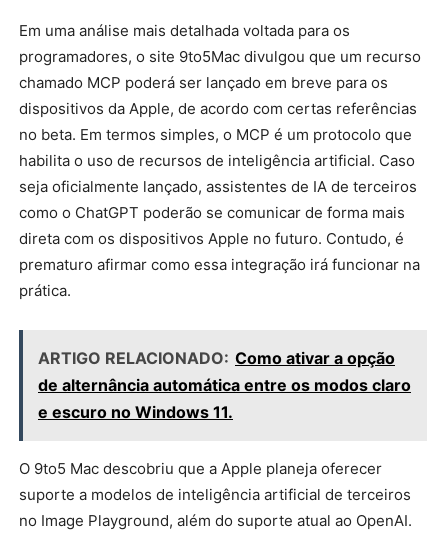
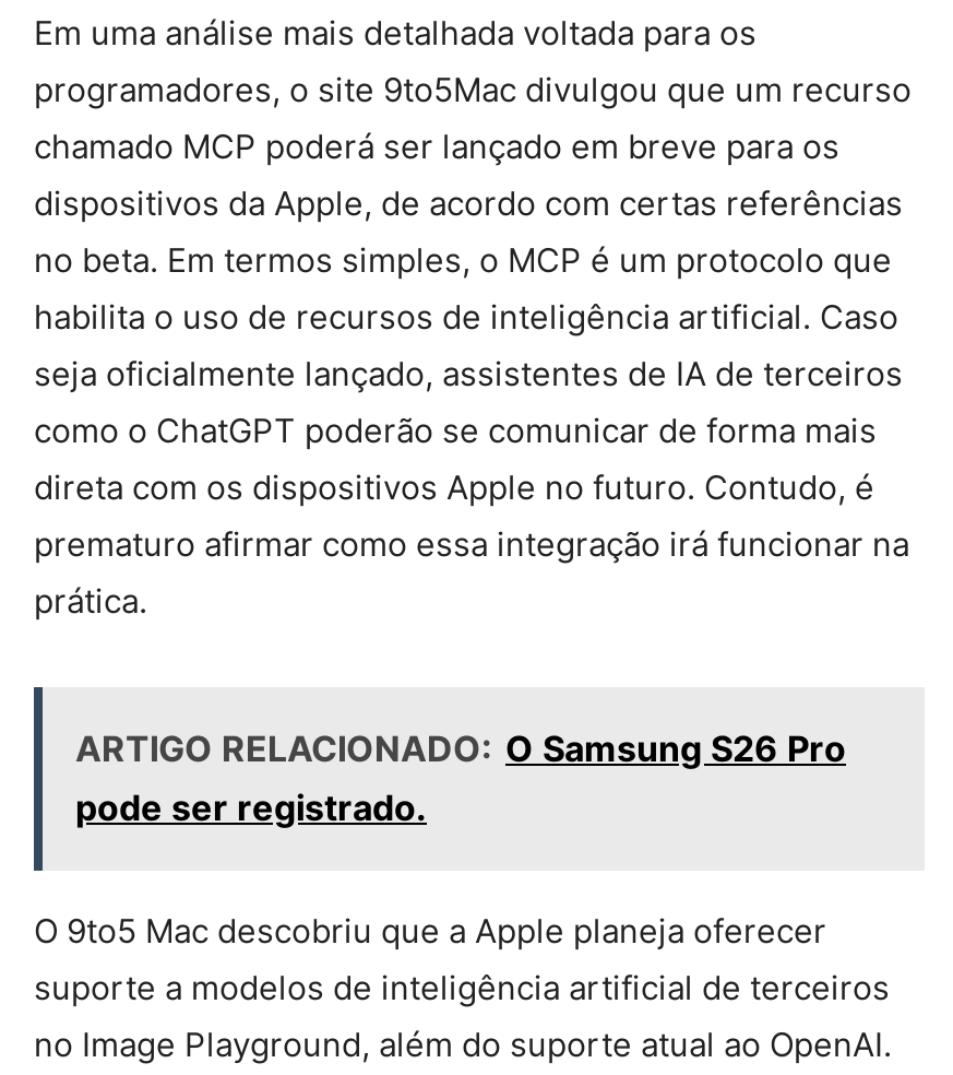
- ARTIGO RELACIONADO: Como ativar a opção
- de alternância automática entre os modos claro
- e escuro no Windows 11.
+ ARTIGO RELACIONADO: O Samsung S26 Pro
+ pode ser registrado.
